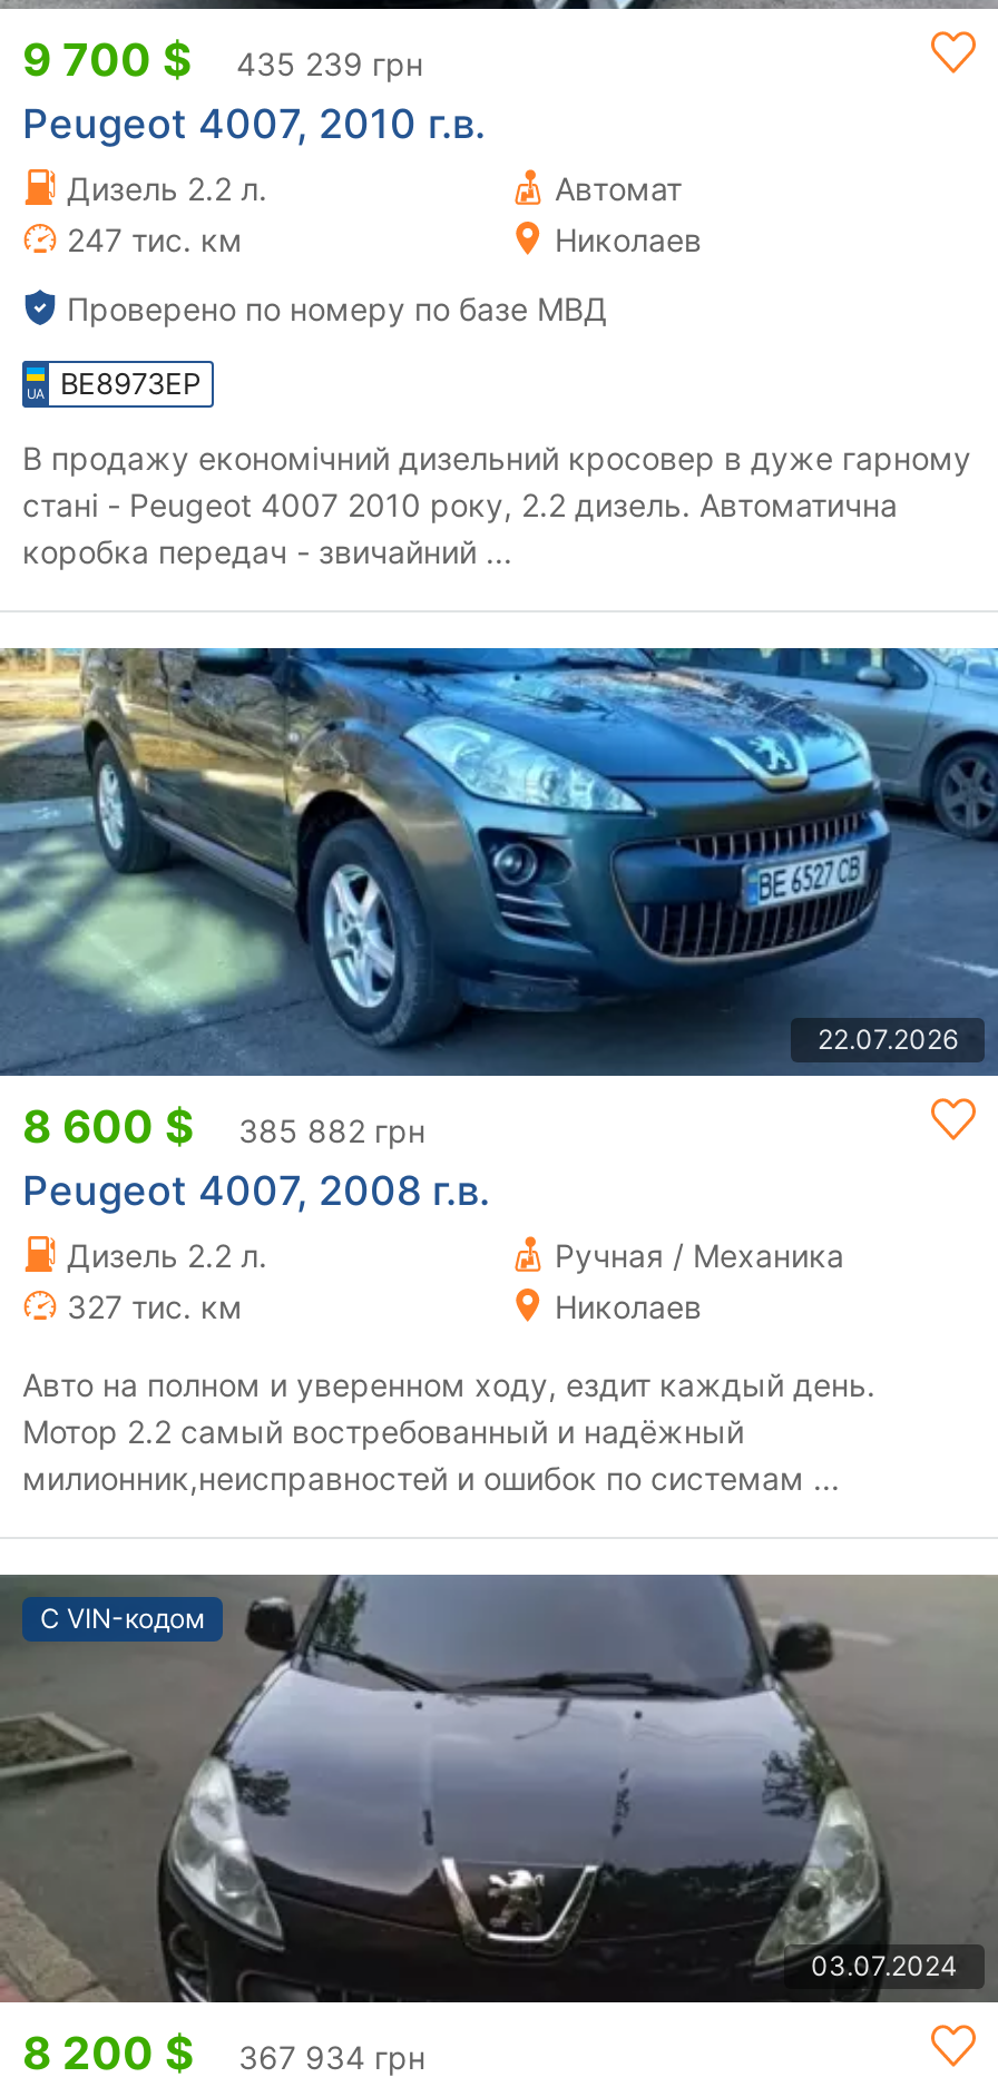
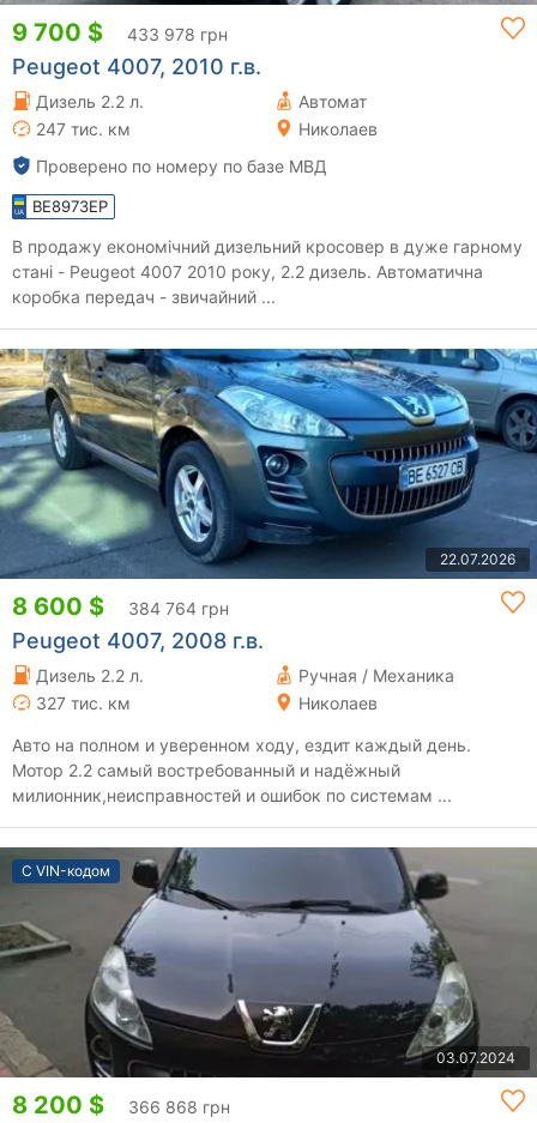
- 9 700 $ 435 239 грн
+ 9 700 $ 433 978 грн

- 8 600 $ 385 882 грн
+ 8 600 $ 384 764 грн

- 8 200 $ 367 934 грн
+ 8 200 $ 366 868 грн
